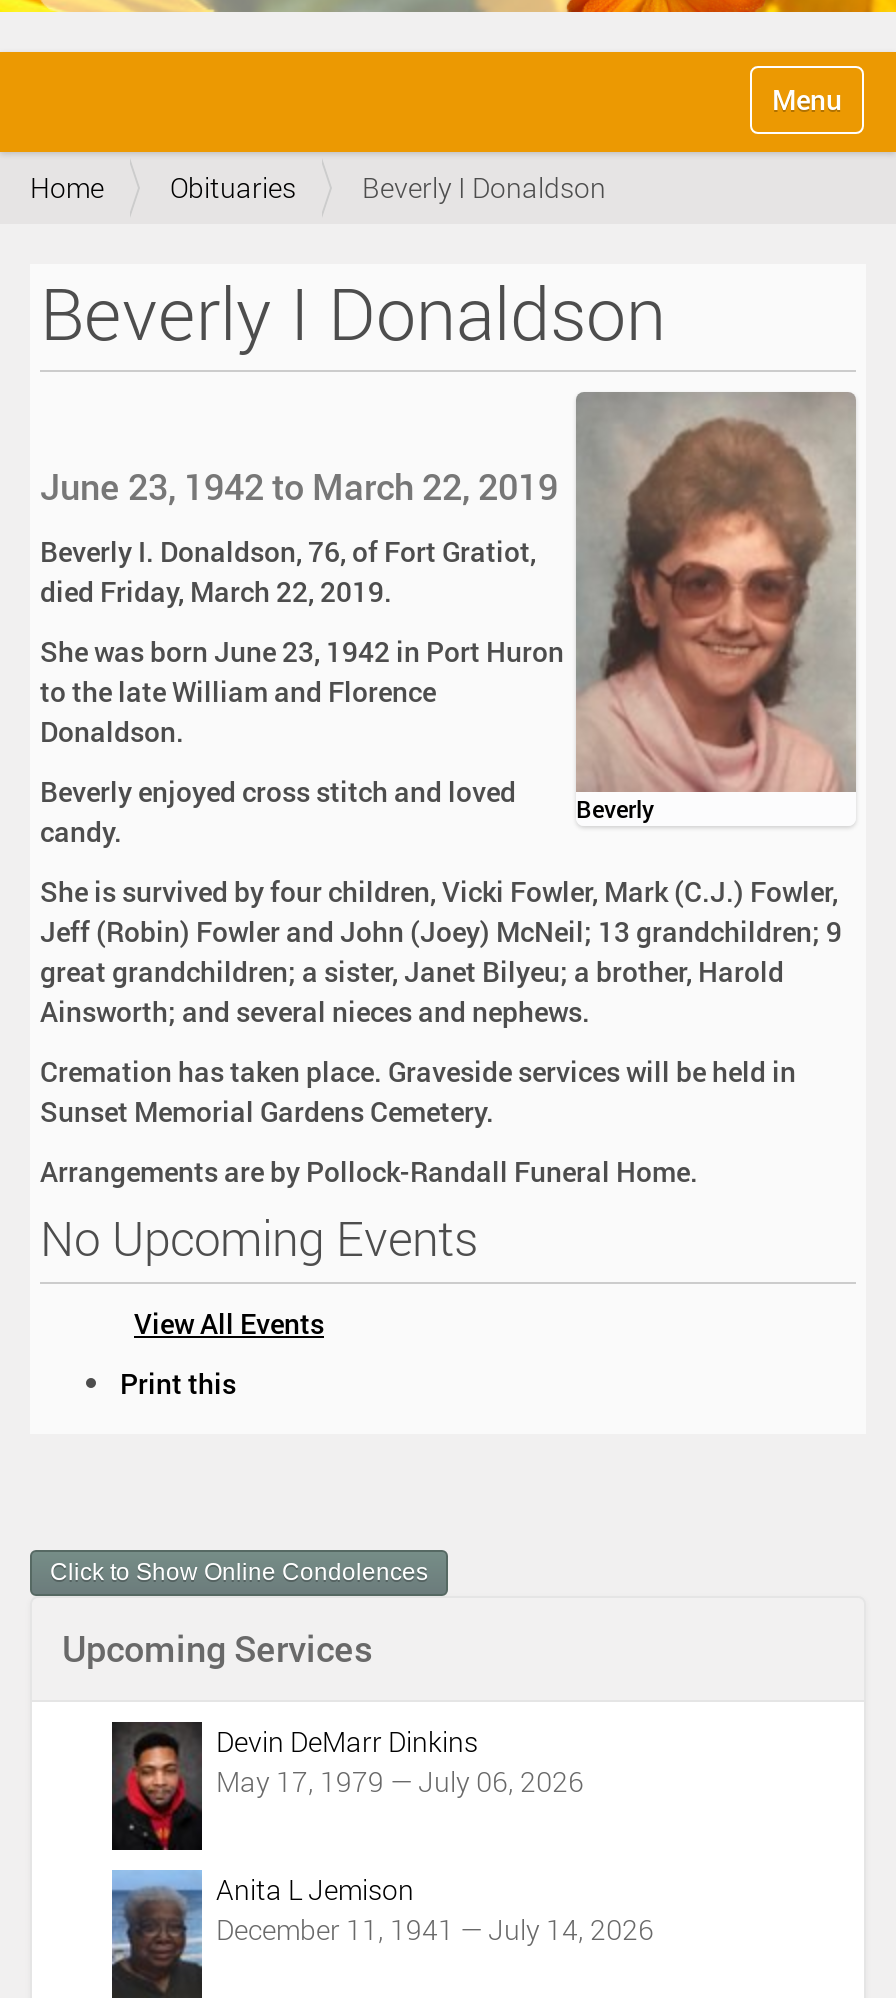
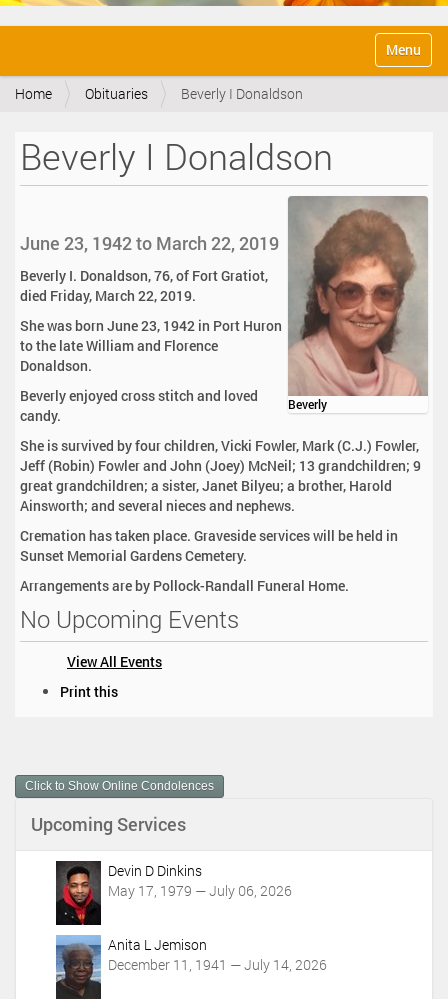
- Devin DeMarr Dinkins
+ Devin D Dinkins
